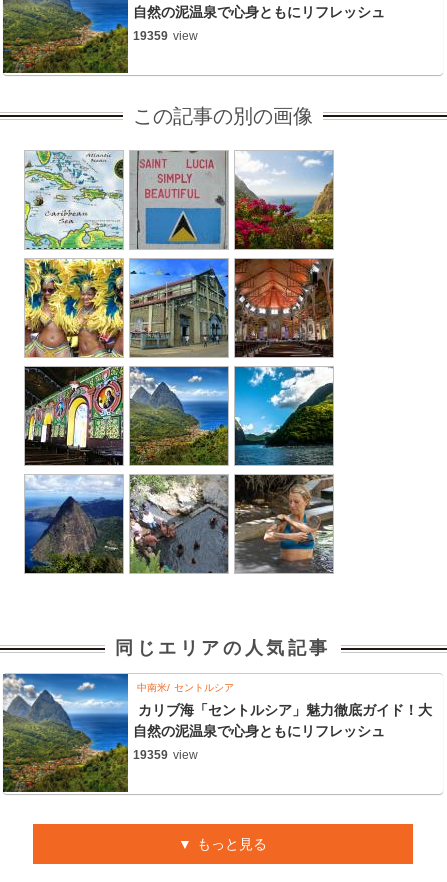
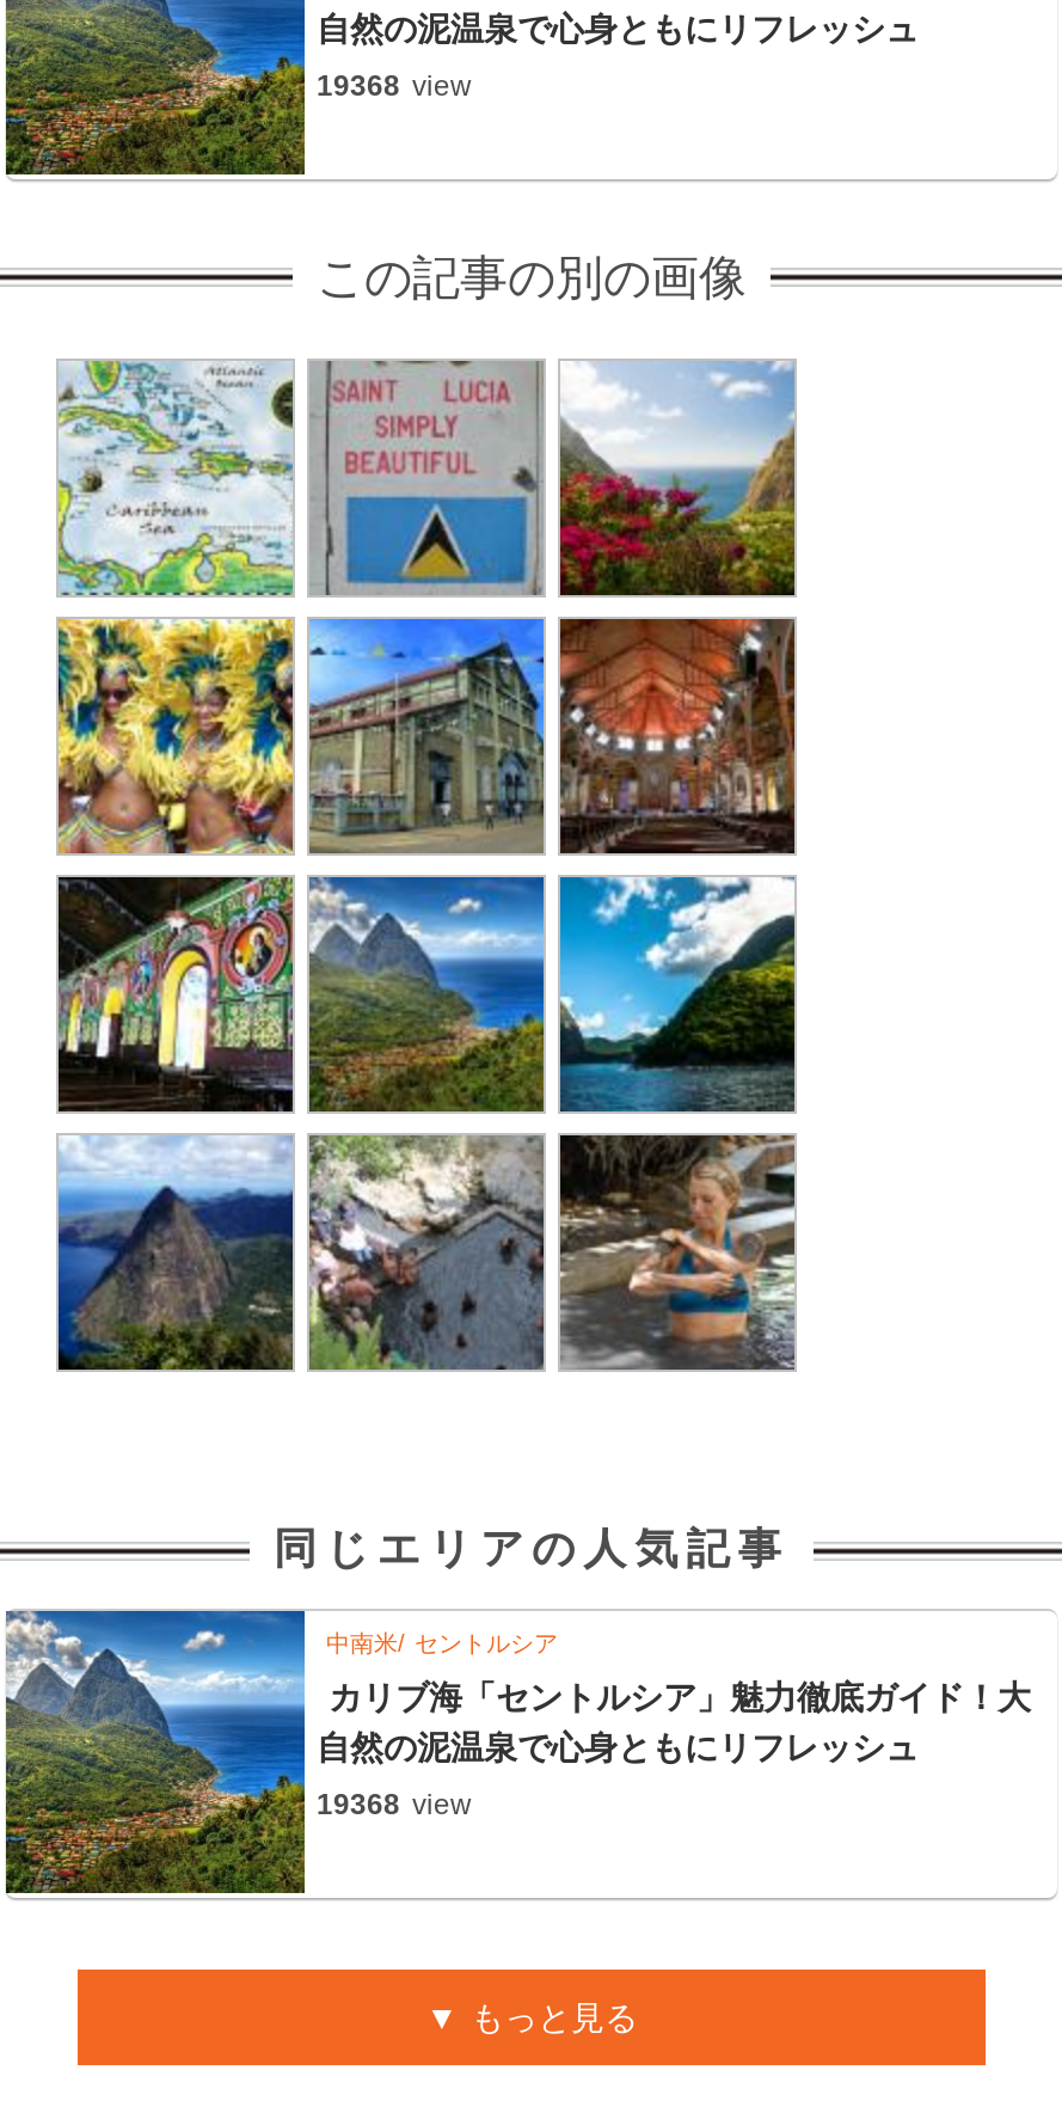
- 19359 view
+ 19368 view

- 19359 view
+ 19368 view
